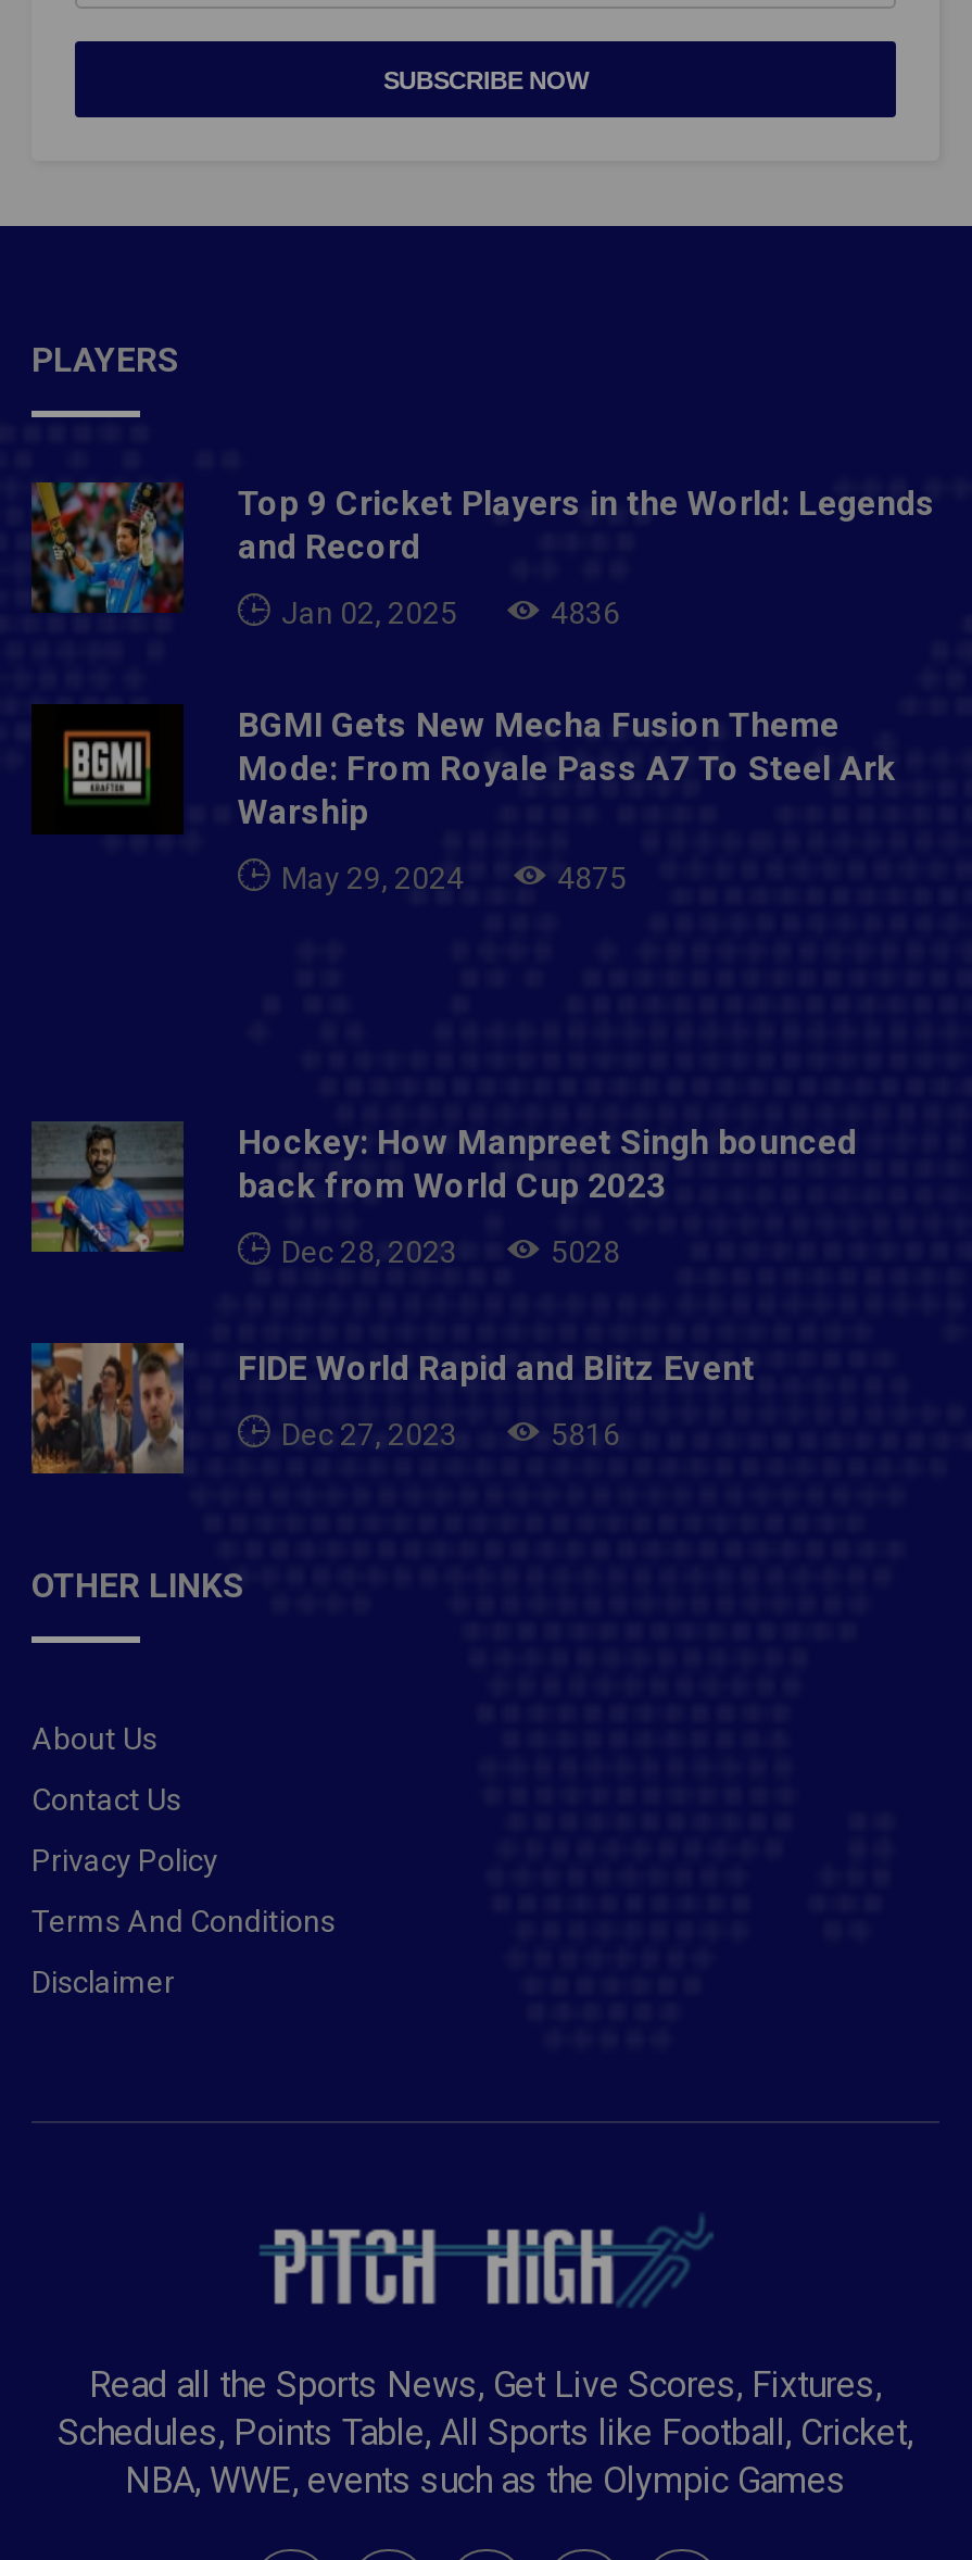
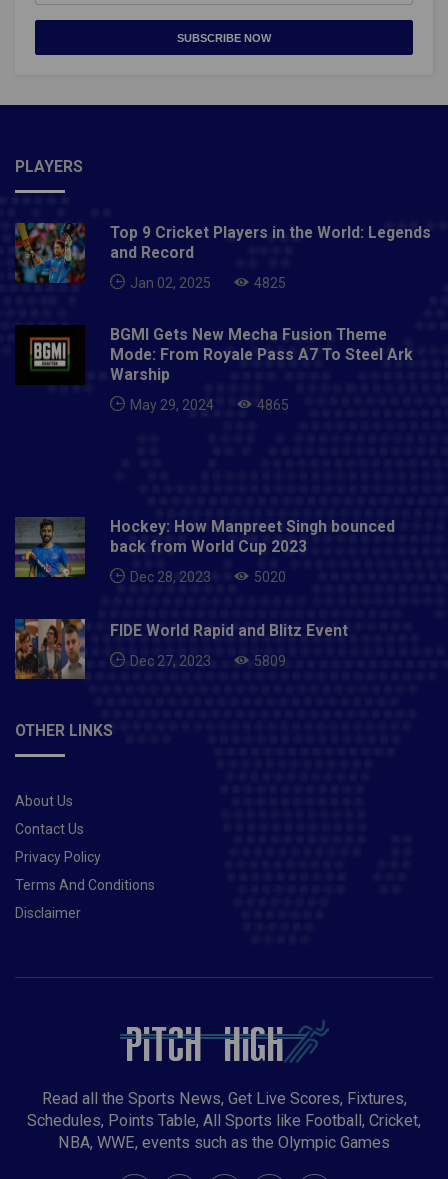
- 4836
+ 4825

- 4875
+ 4865

- 5028
+ 5020

- 5816
+ 5809
